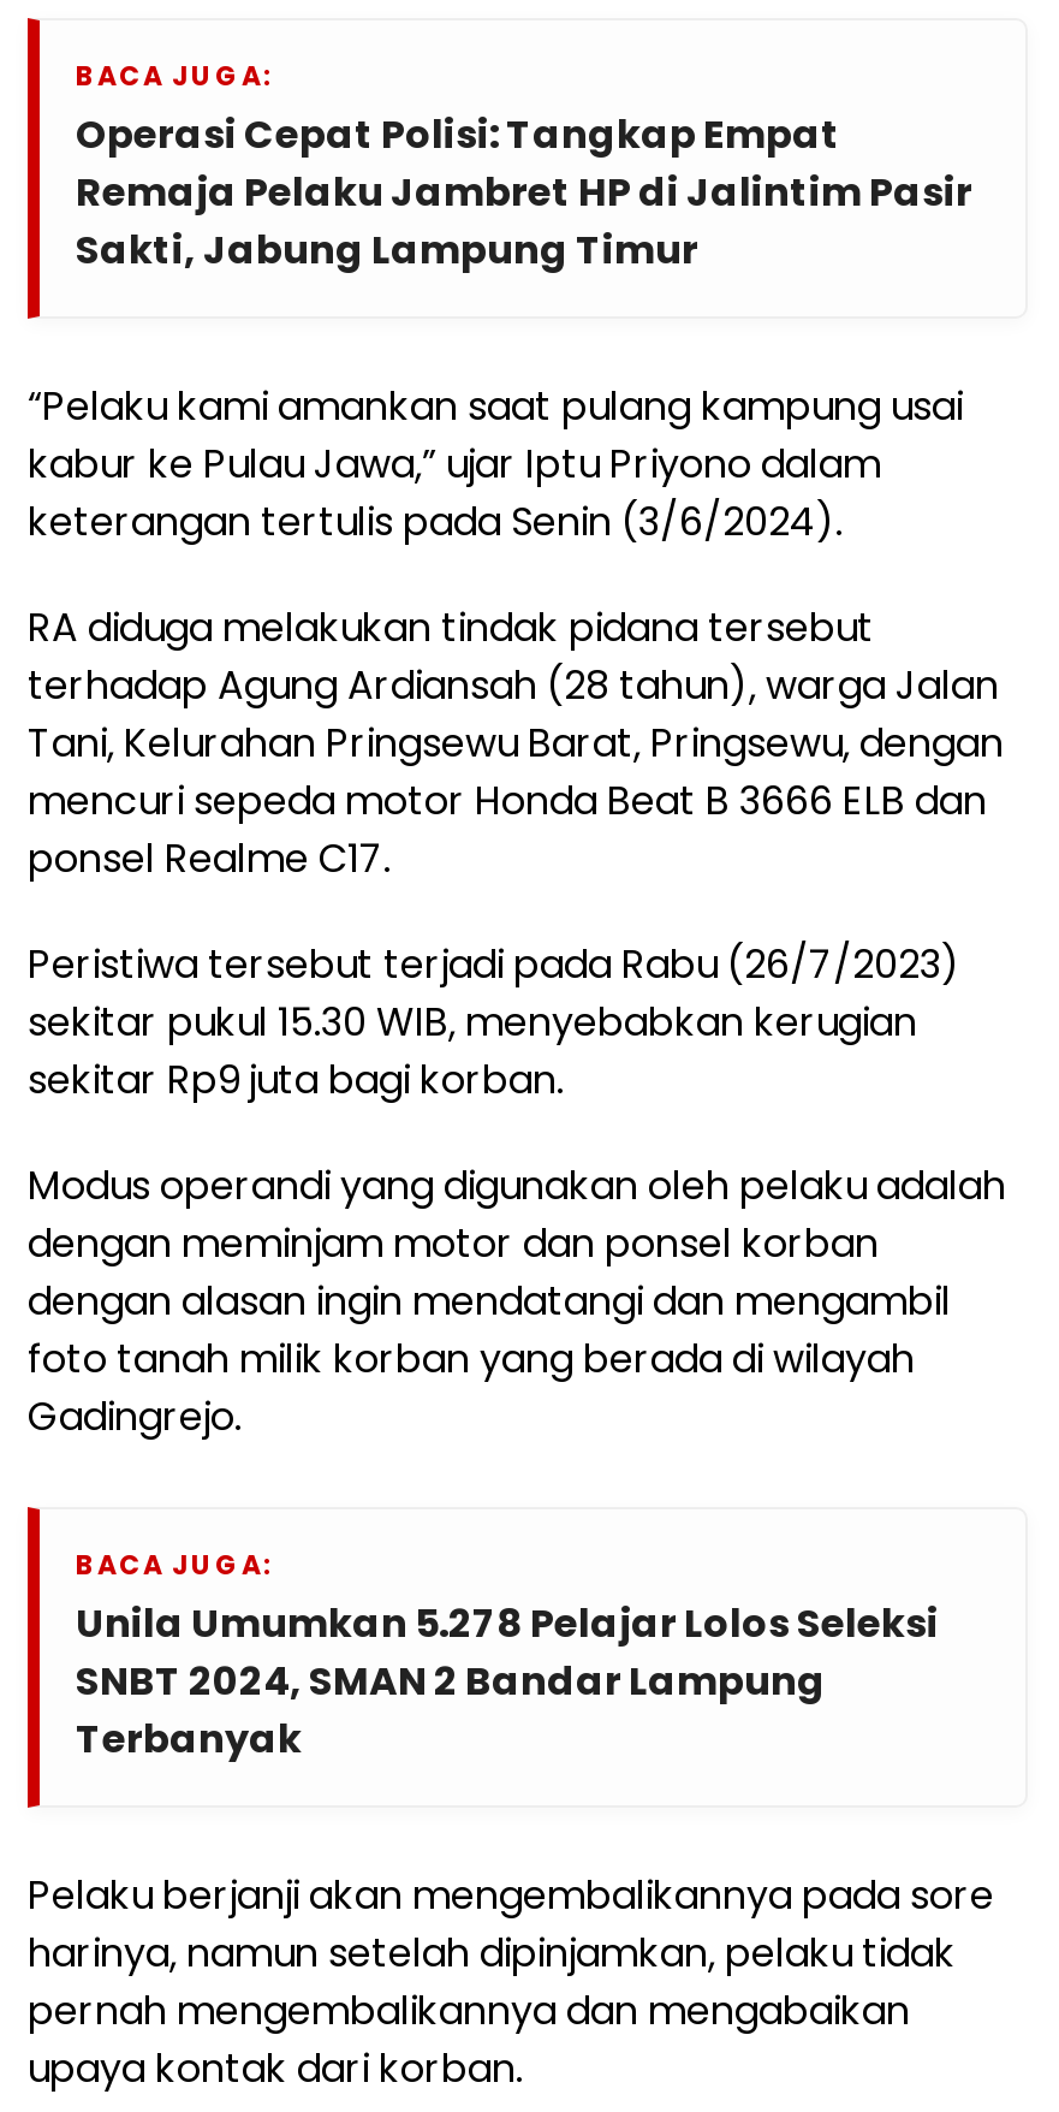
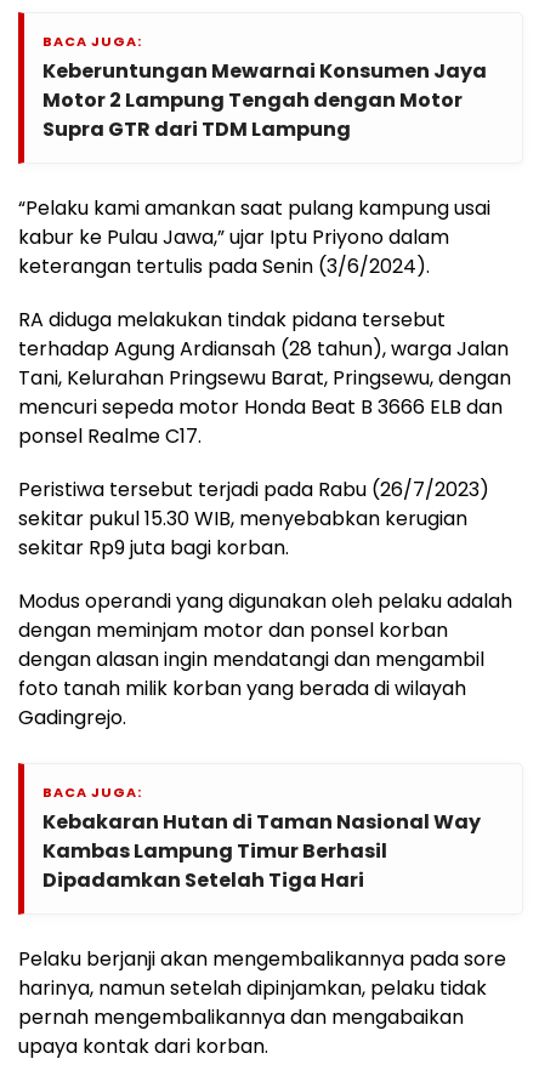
- Operasi Cepat Polisi: Tangkap Empat
- Remaja Pelaku Jambret HP di Jalintim Pasir
- Sakti, Jabung Lampung Timur
+ Keberuntungan Mewarnai Konsumen Jaya
+ Motor 2 Lampung Tengah dengan Motor
+ Supra GTR dari TDM Lampung

- Unila Umumkan 5.278 Pelajar Lolos Seleksi
- SNBT 2024, SMAN 2 Bandar Lampung
- Terbanyak
+ Kebakaran Hutan di Taman Nasional Way
+ Kambas Lampung Timur Berhasil
+ Dipadamkan Setelah Tiga Hari
